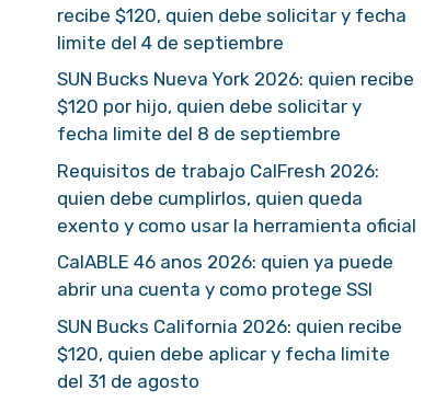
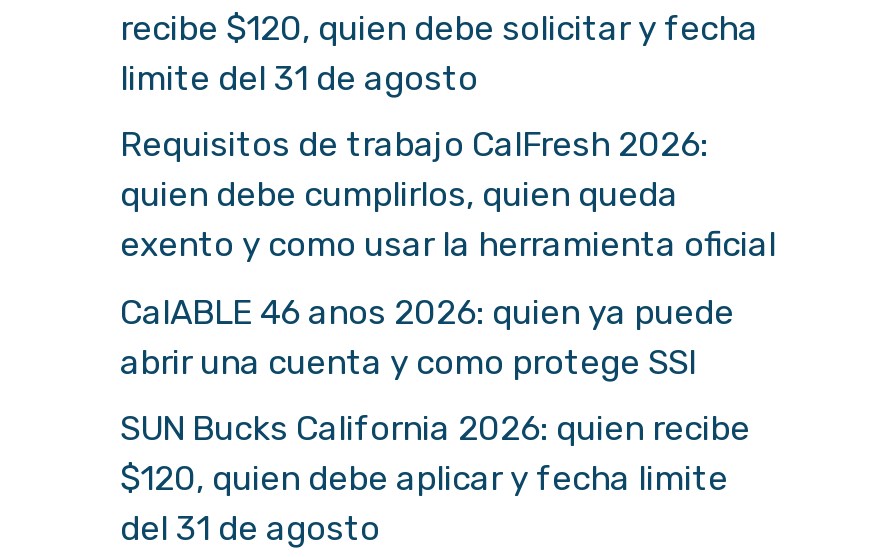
- limite del 4 de septiembre
- SUN Bucks Nueva York 2026: quien recibe
- $120 por hijo, quien debe solicitar y
- fecha limite del 8 de septiembre
+ limite del 31 de agosto
